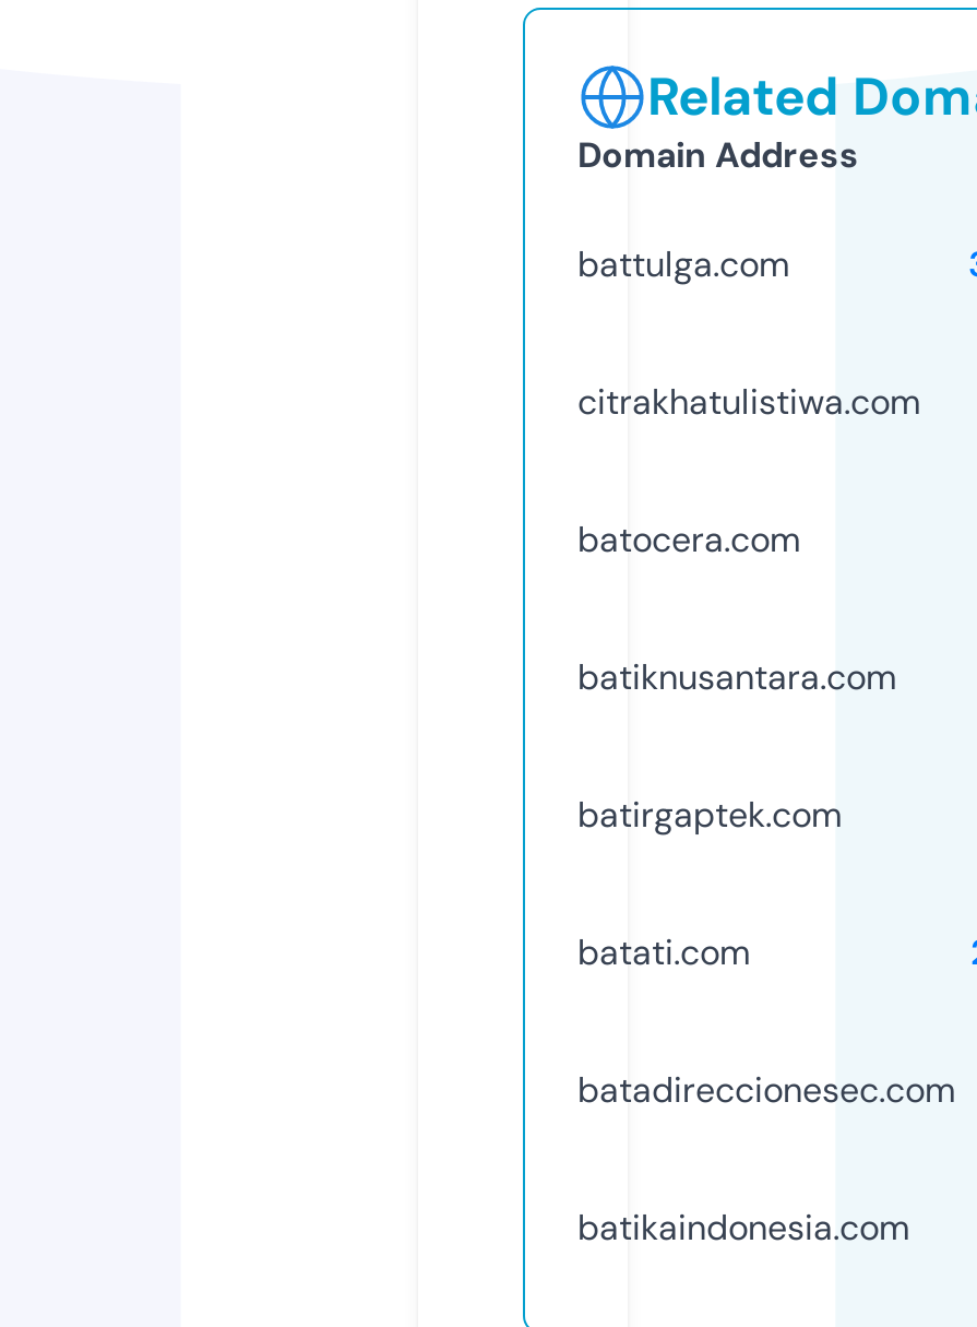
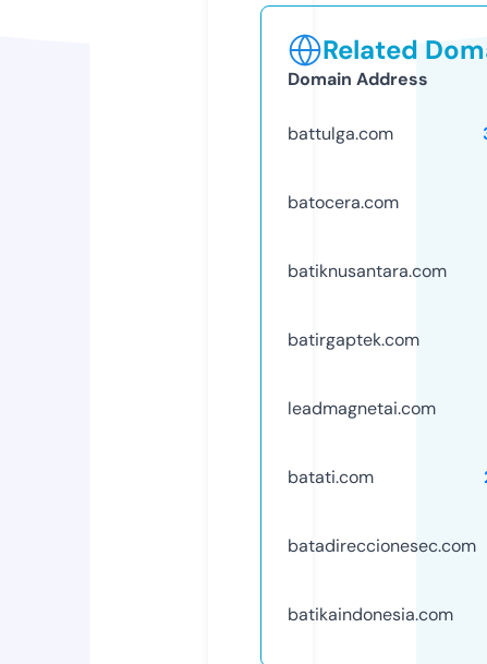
- citrakhatulistiwa.com

moved up: batocera.com | batiknusantara.com | batirgaptek.com

+ leadmagnetai.com
